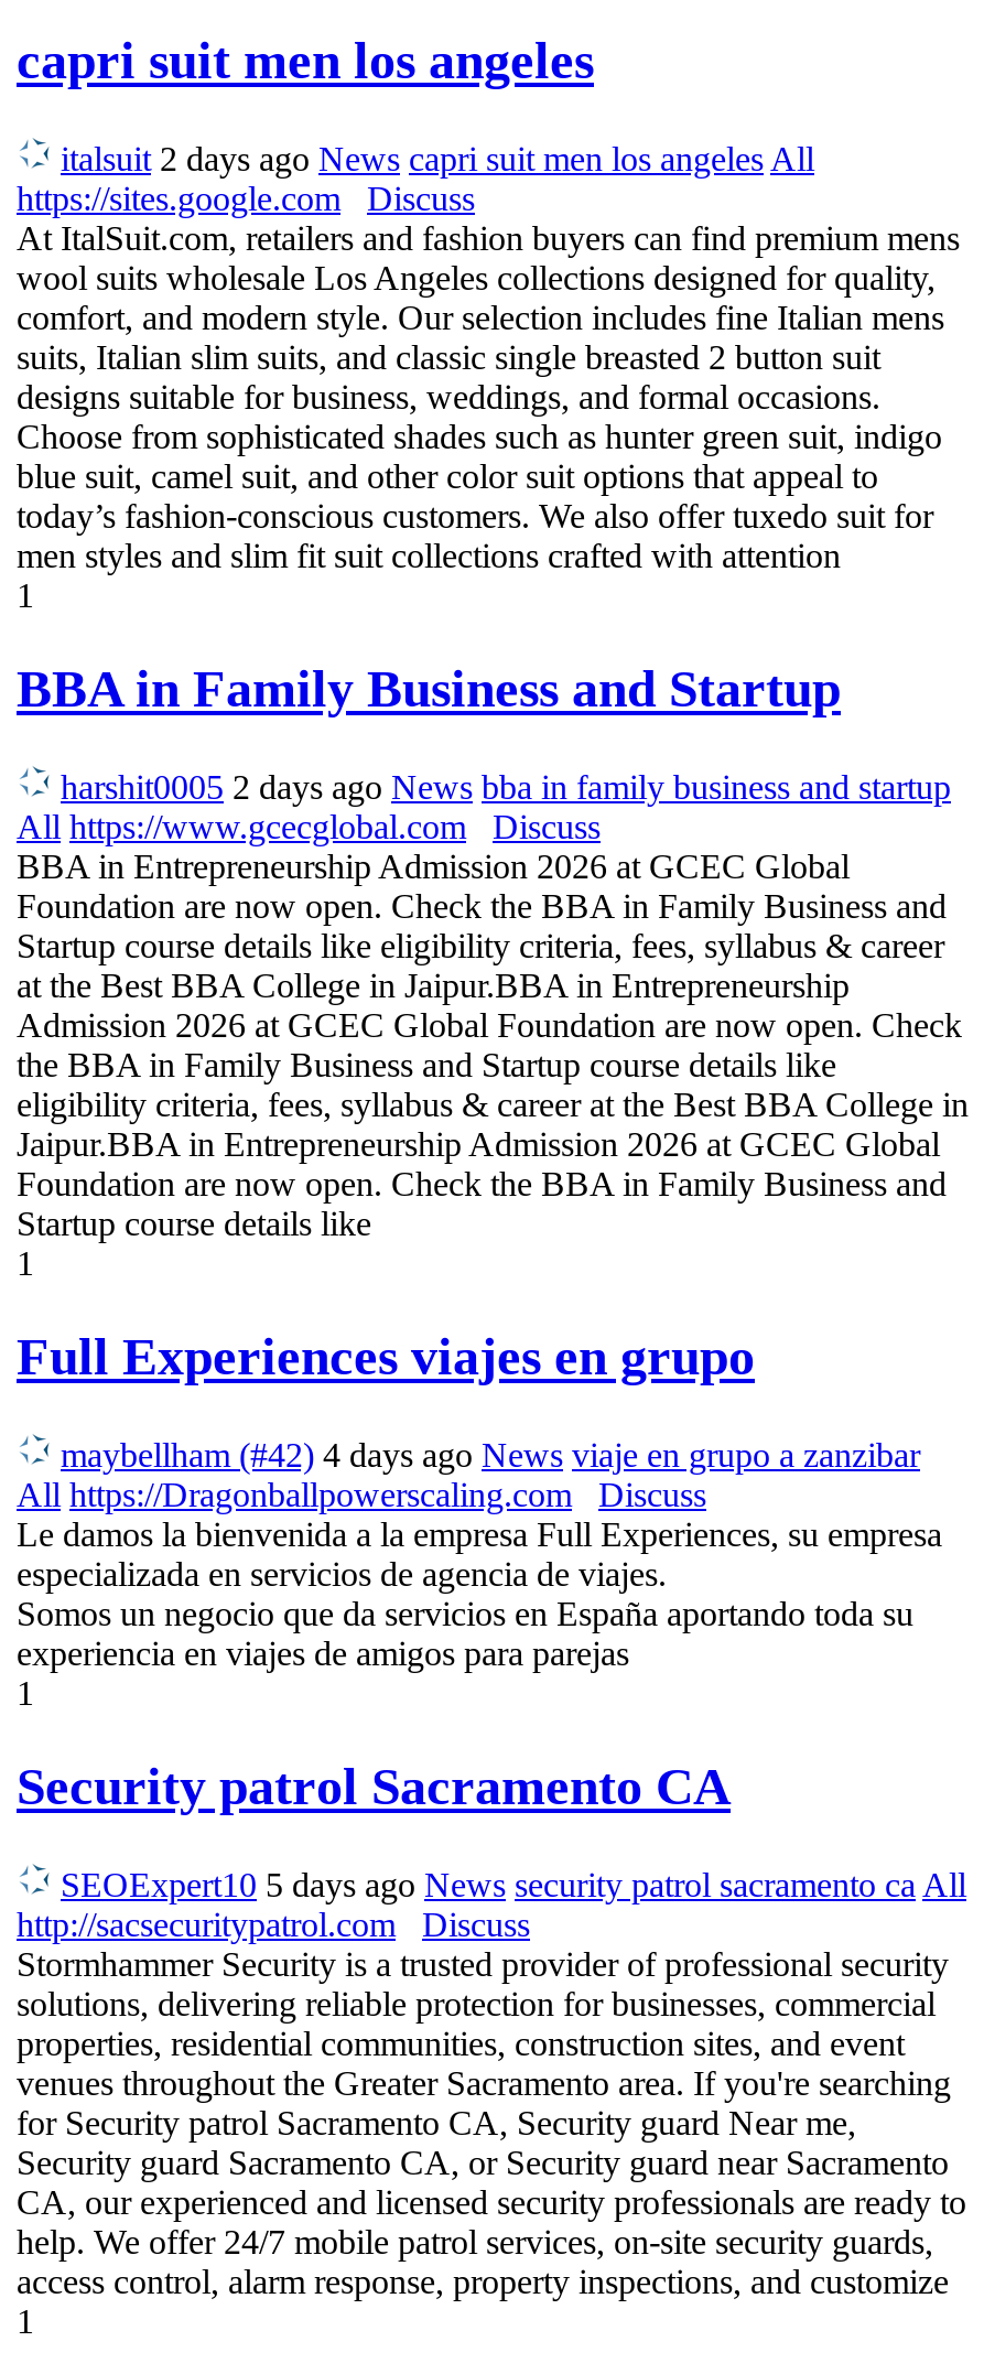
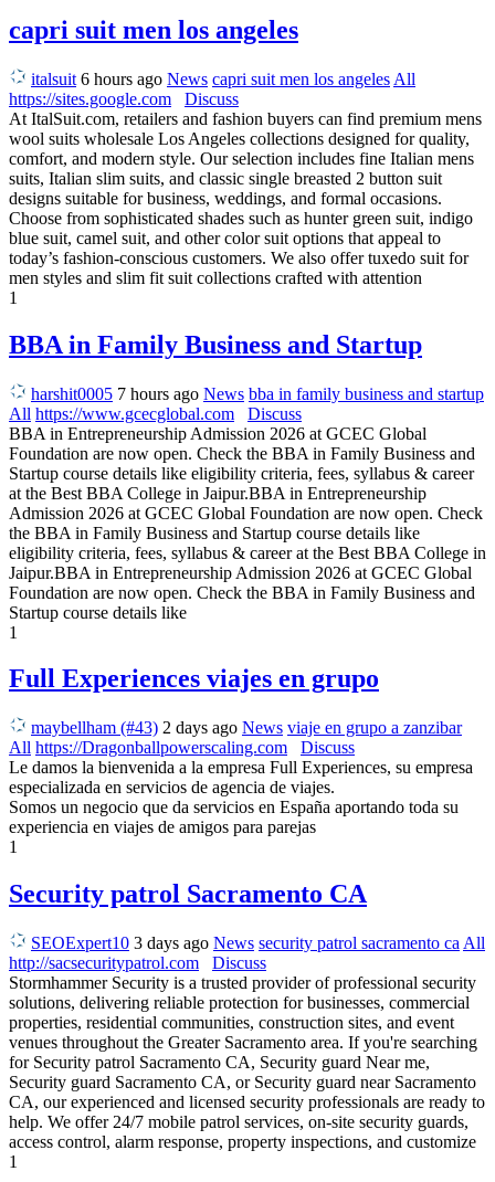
- italsuit 2 days ago News capri suit men los angeles All
+ italsuit 6 hours ago News capri suit men los angeles All

- harshit0005 2 days ago News bba in family business and startup
+ harshit0005 7 hours ago News bba in family business and startup

- maybellham (#42) 4 days ago News viaje en grupo a zanzibar
+ maybellham (#43) 2 days ago News viaje en grupo a zanzibar

- SEOExpert10 5 days ago News security patrol sacramento ca All
+ SEOExpert10 3 days ago News security patrol sacramento ca All
